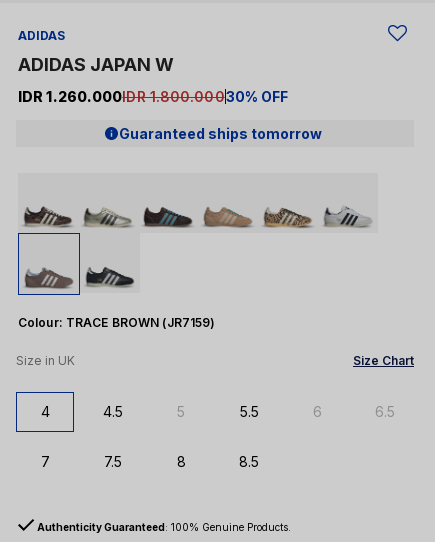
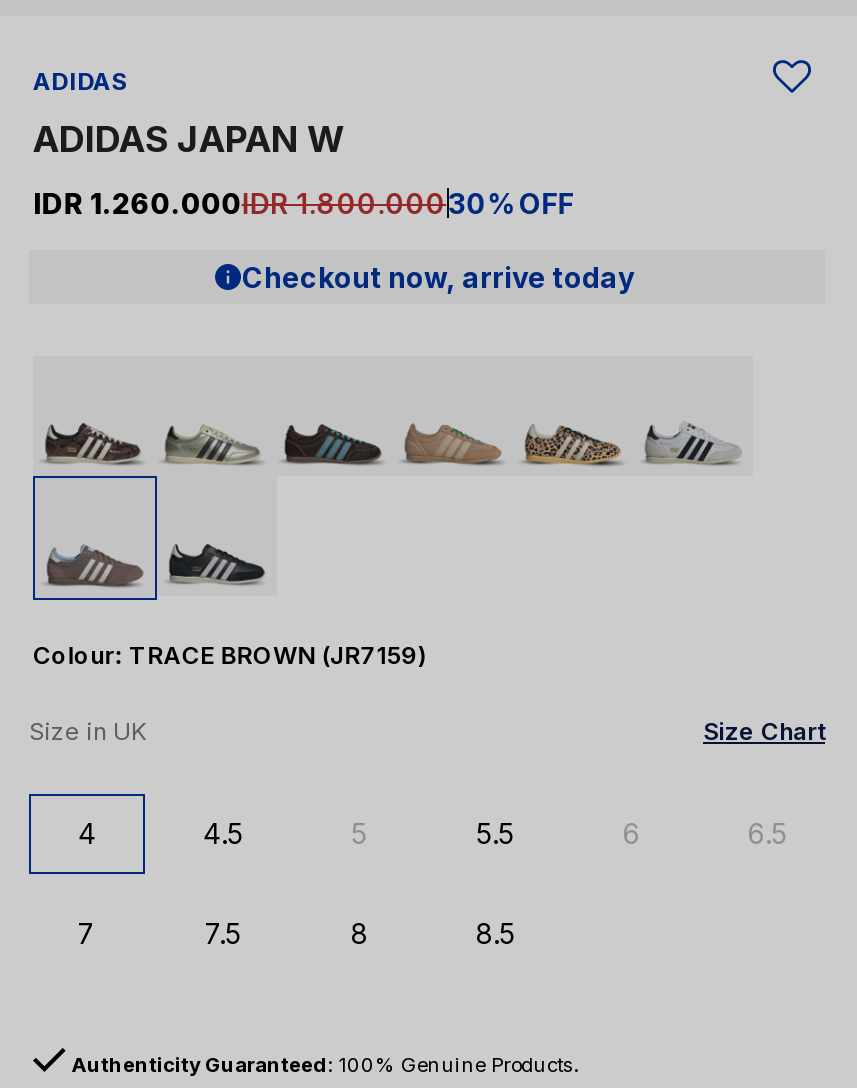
- Guaranteed ships tomorrow
+ Checkout now, arrive today
